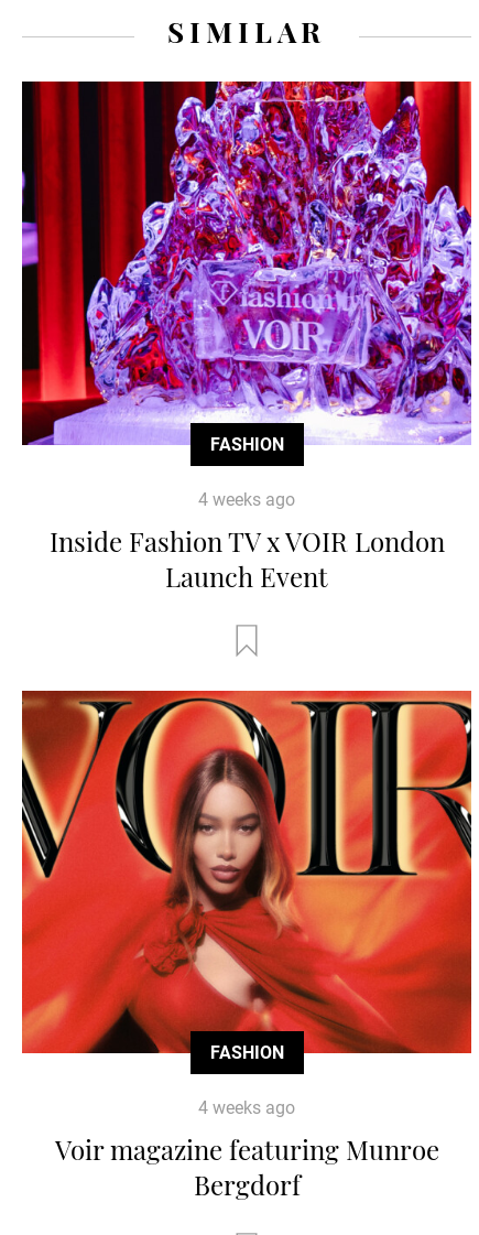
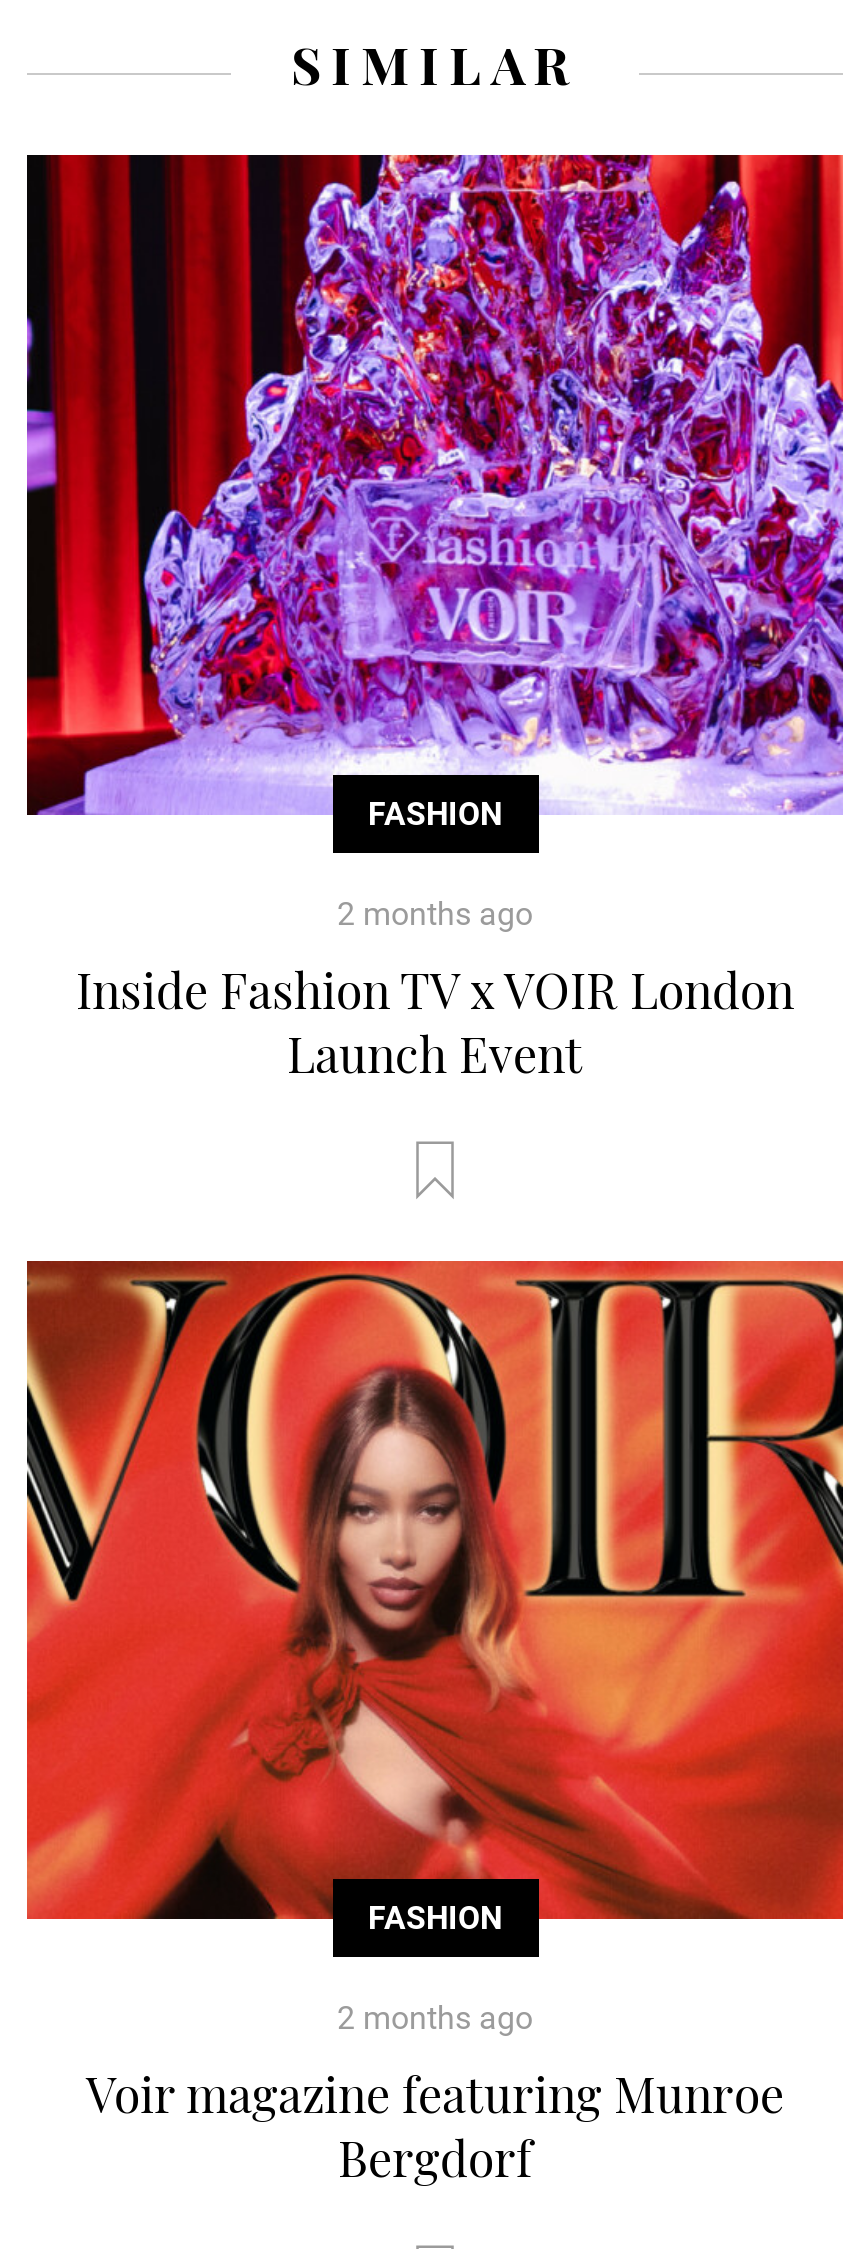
- 4 weeks ago
+ 2 months ago

- 4 weeks ago
+ 2 months ago
